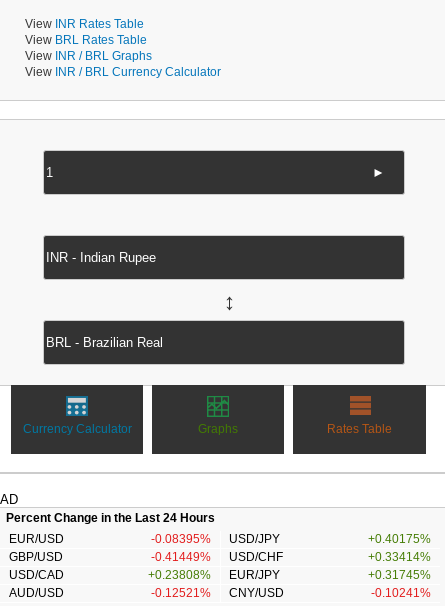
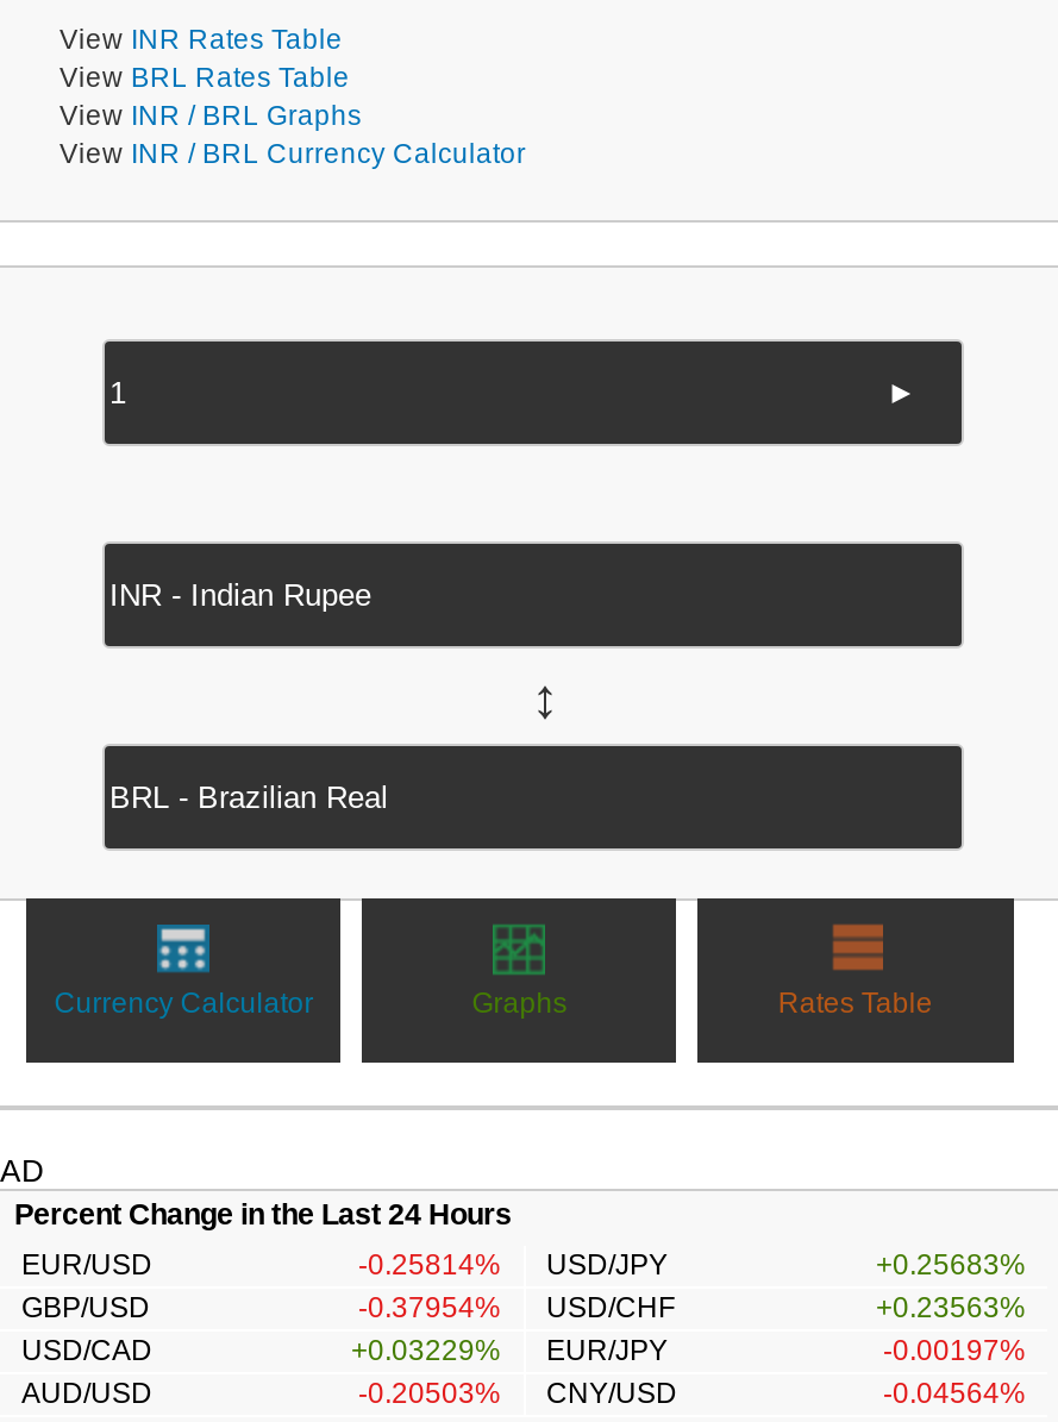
- -0.08395% USD/JPY
+ -0.25814% USD/JPY

- +0.40175%
+ +0.25683%

- -0.41449% USD/CHF
+ -0.37954% USD/CHF

- +0.33414%
+ +0.23563%

- +0.23808% EUR/JPY
+ +0.03229% EUR/JPY

- +0.31745%
+ -0.00197%

- -0.12521% CNY/USD
+ -0.20503% CNY/USD

- -0.10241%
+ -0.04564%
